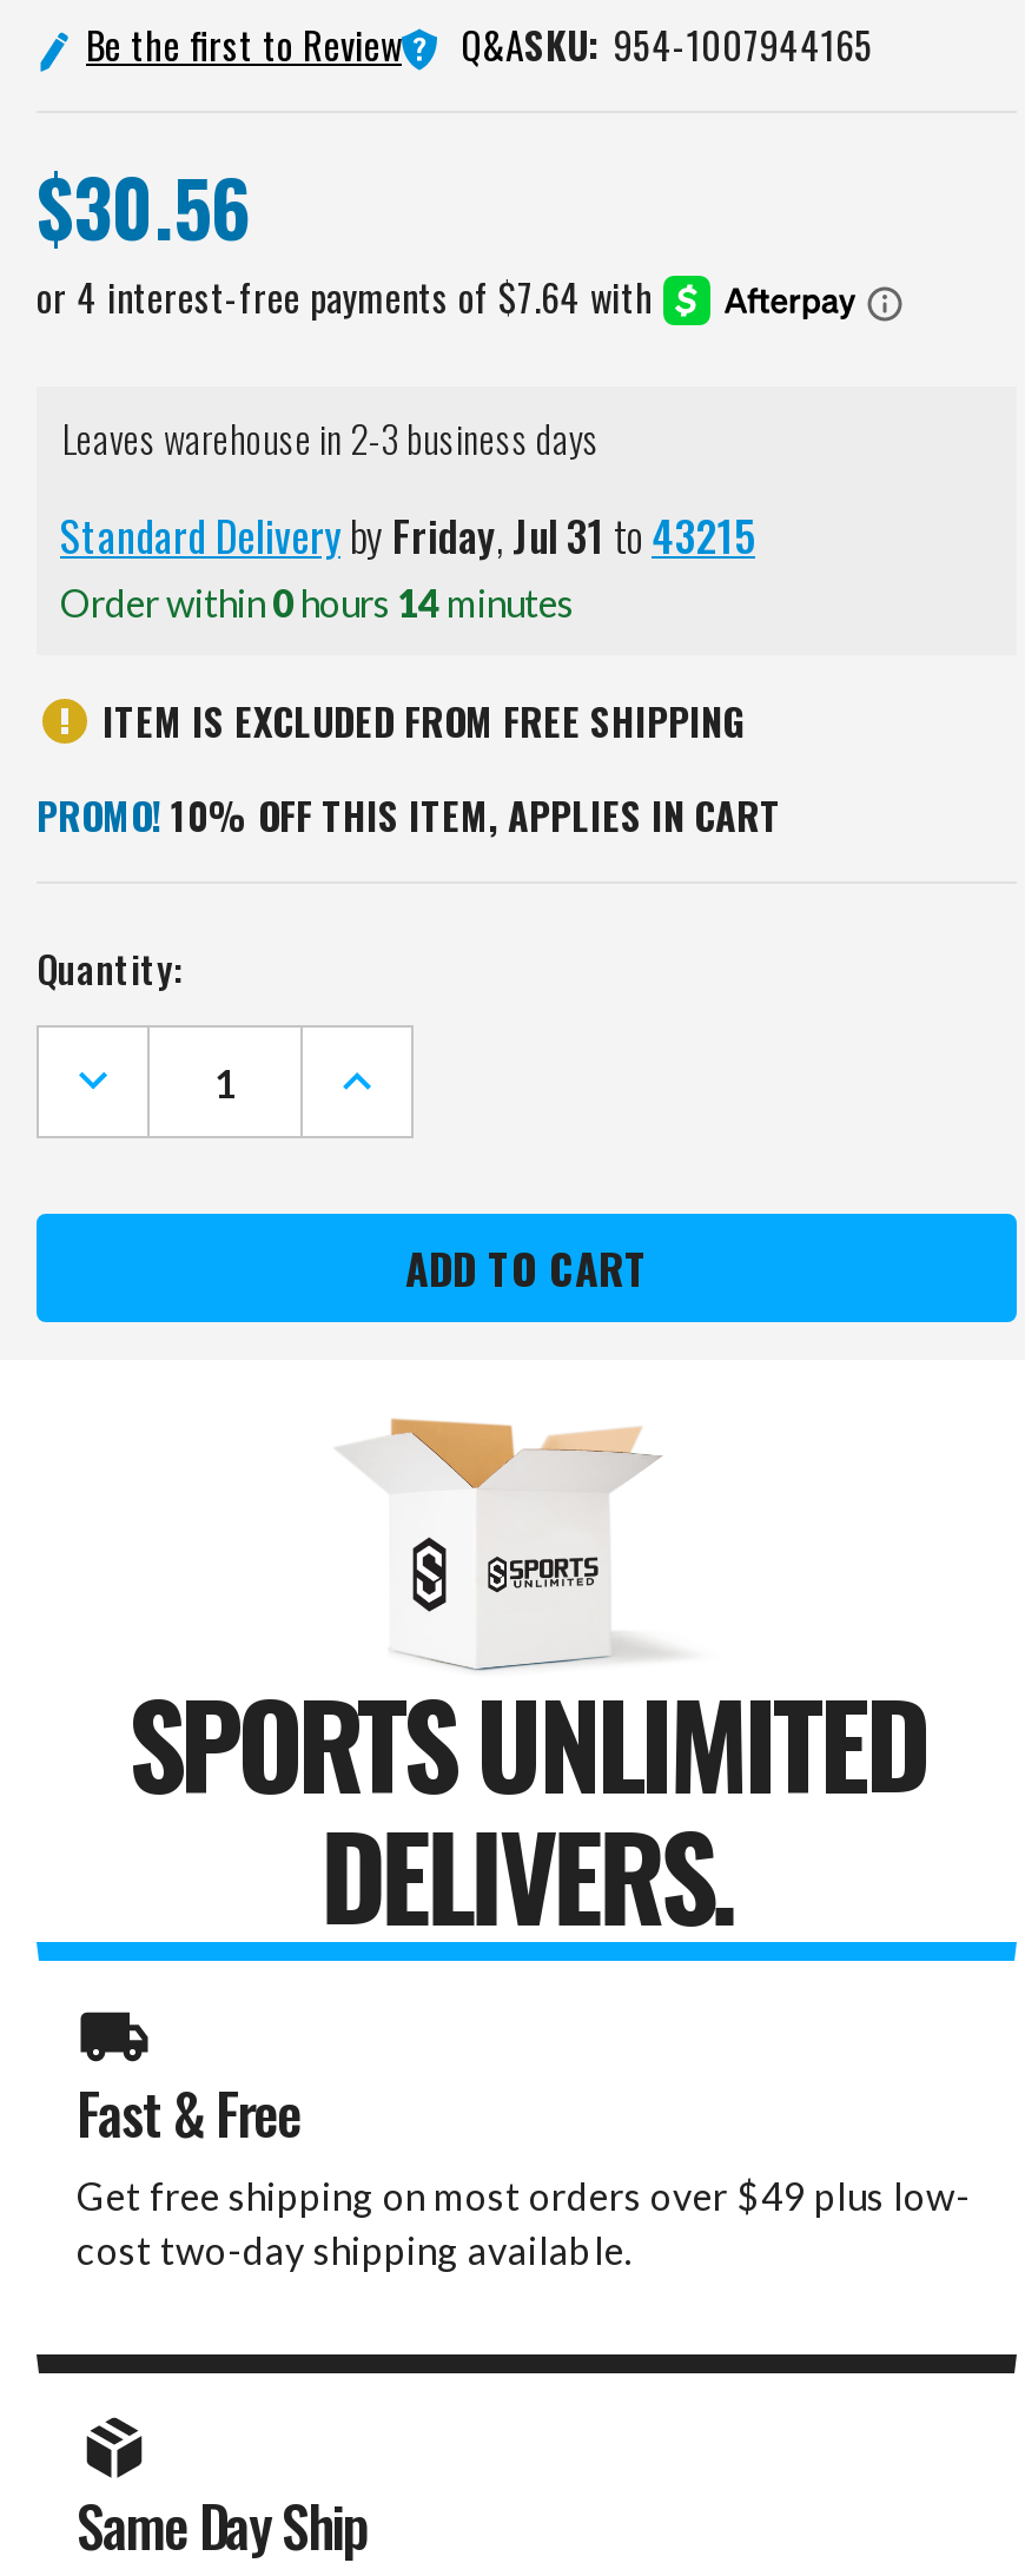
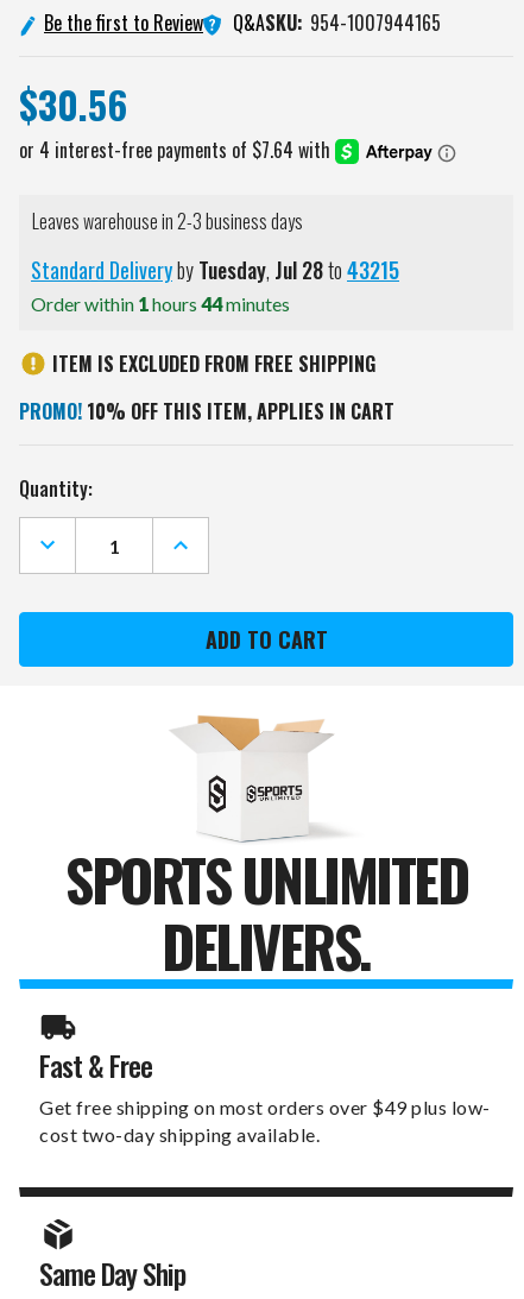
- Standard Delivery by Friday, Jul 31 to 43215
+ Standard Delivery by Tuesday, Jul 28 to 43215

- Order within 0 hours 14 minutes
+ Order within 1 hours 44 minutes
